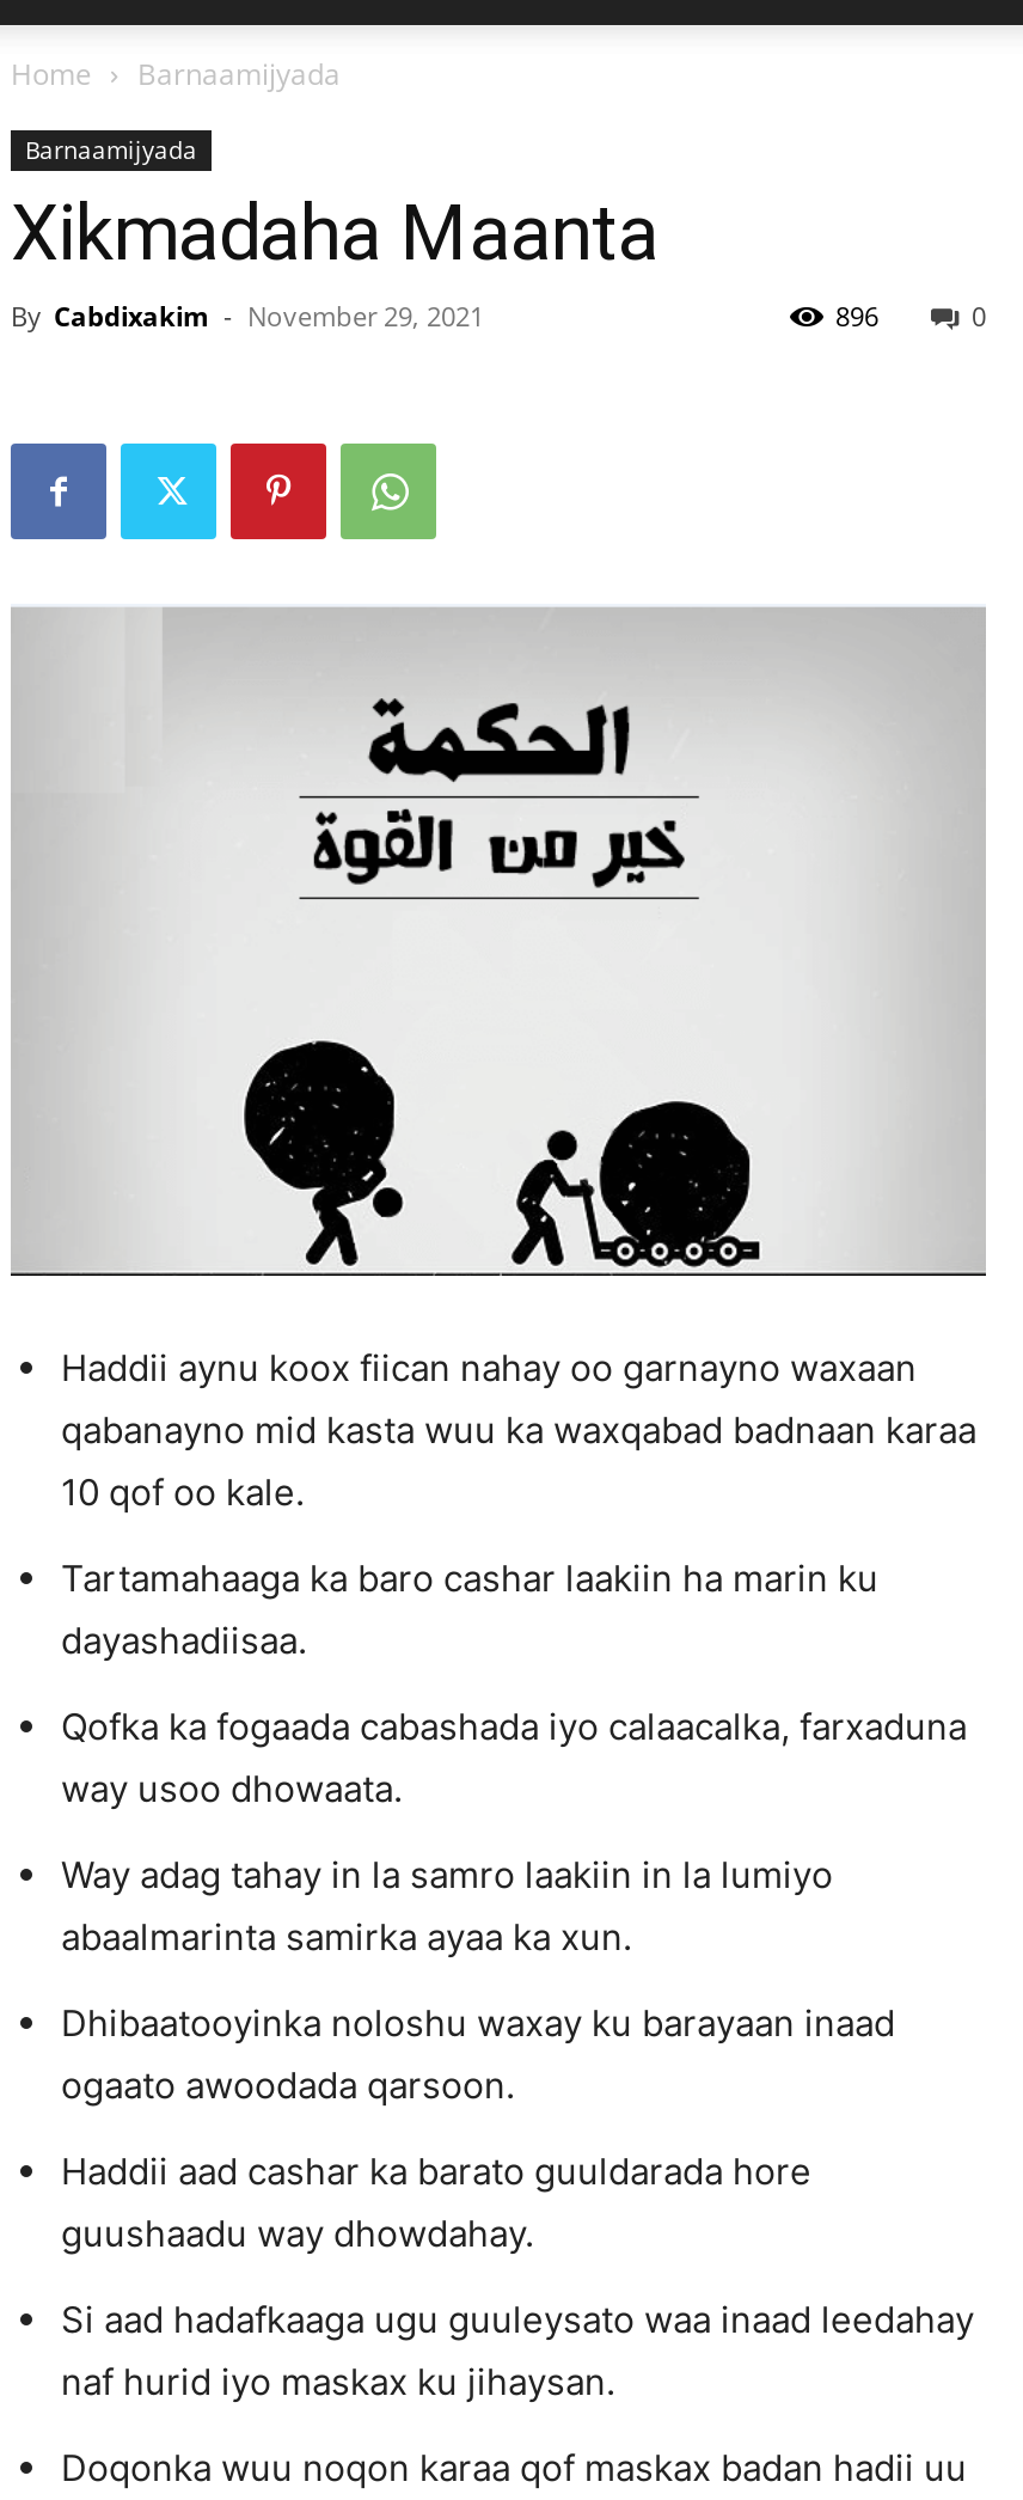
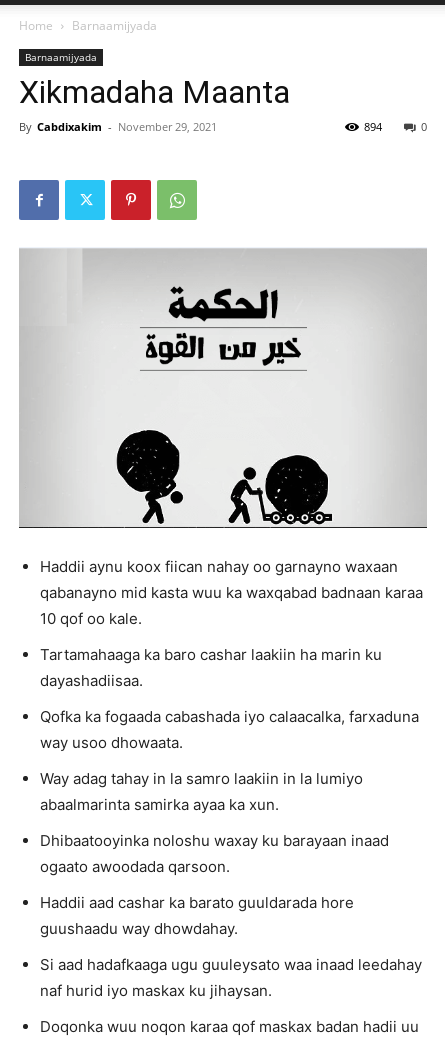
- 896
+ 894
